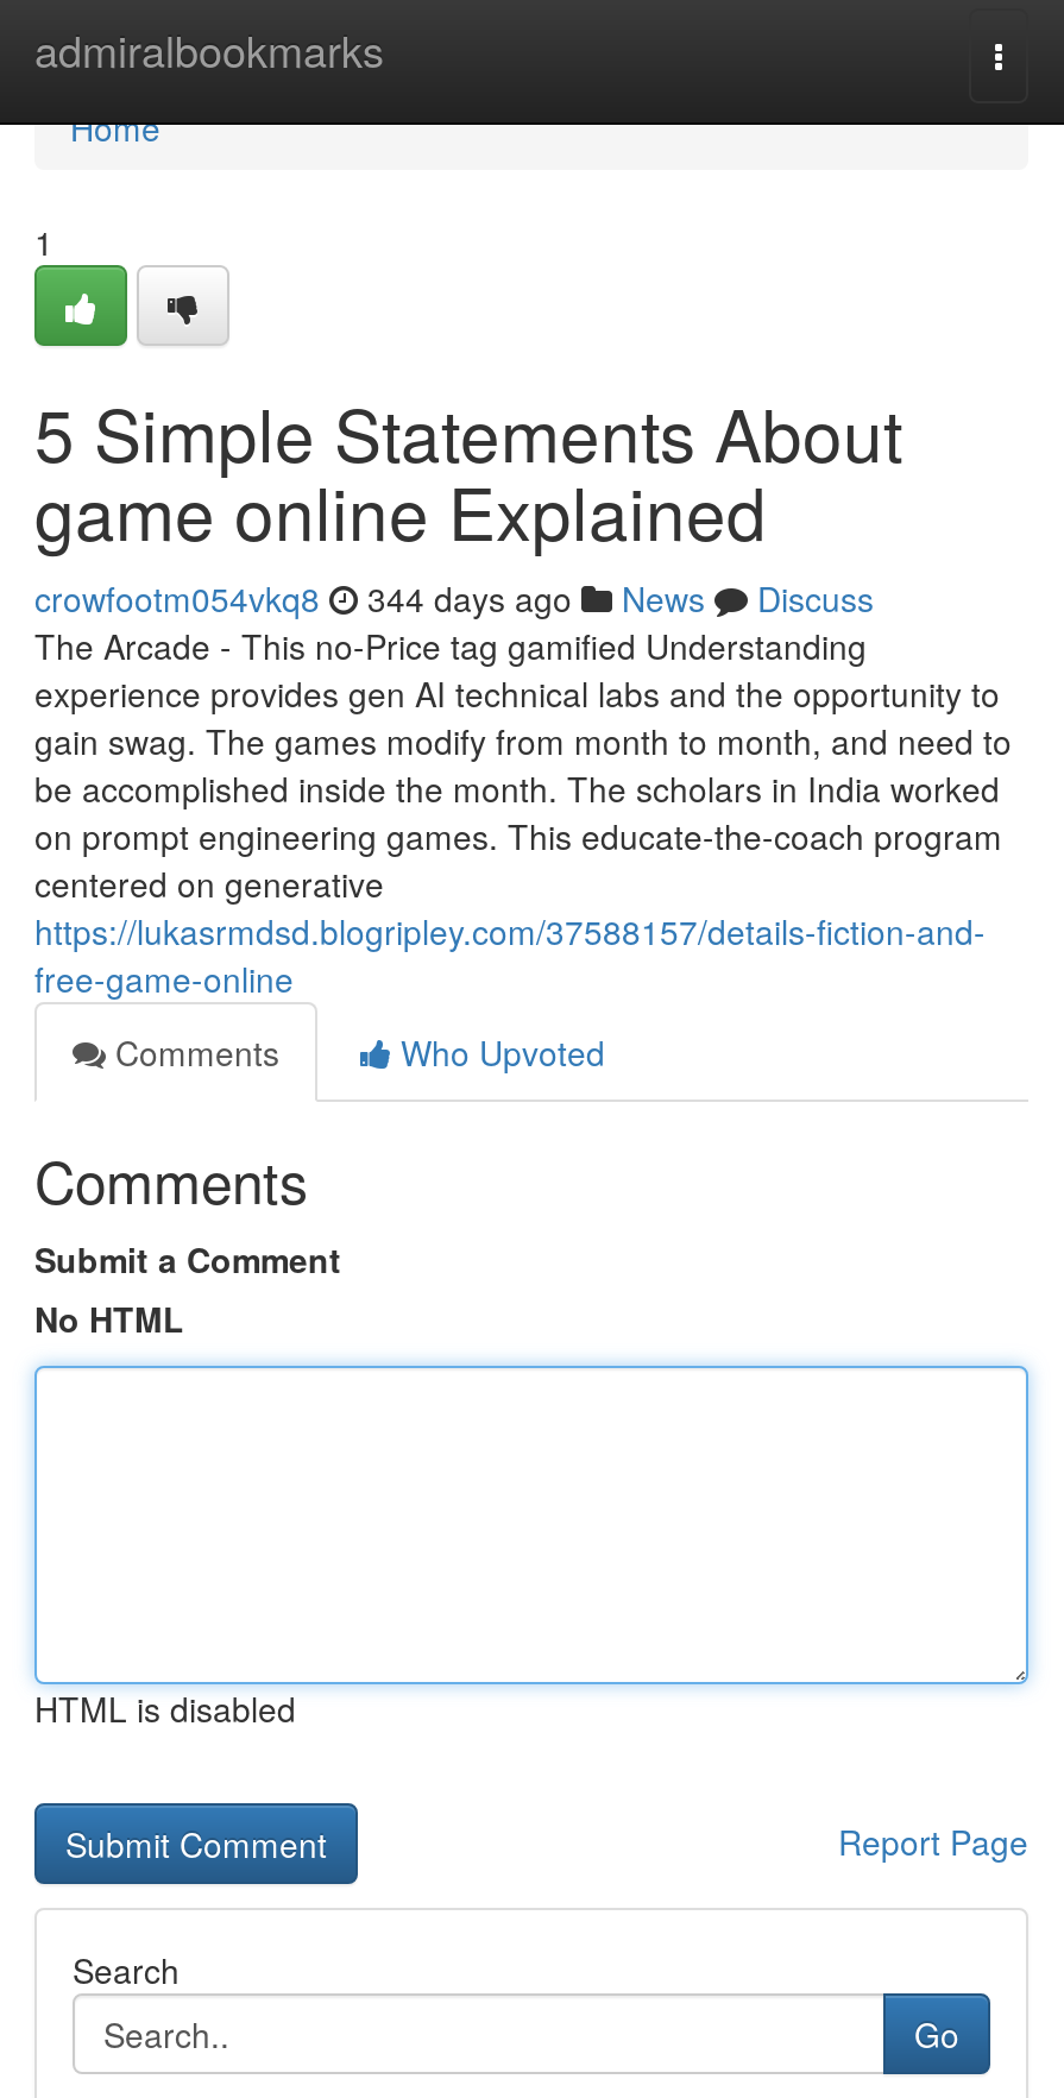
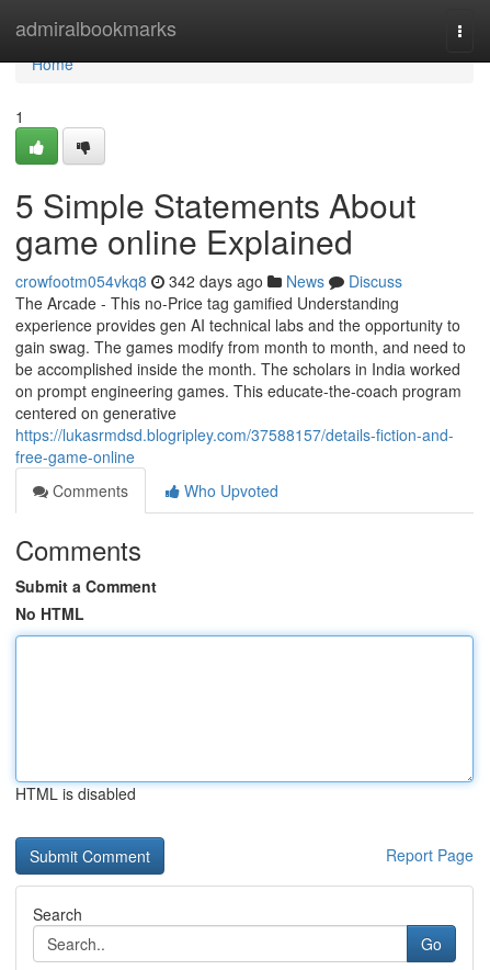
- crowfootm054vkq8 344 days ago News Discuss
+ crowfootm054vkq8 342 days ago News Discuss
